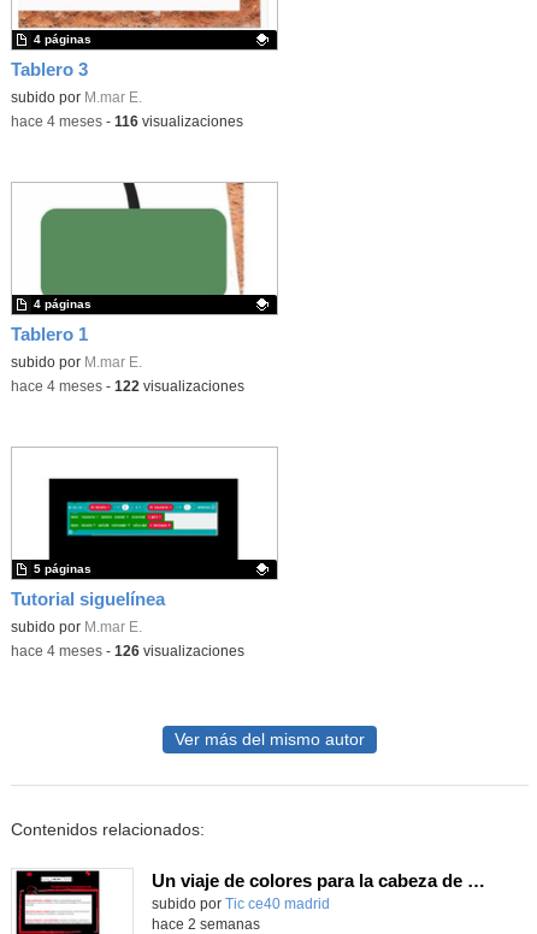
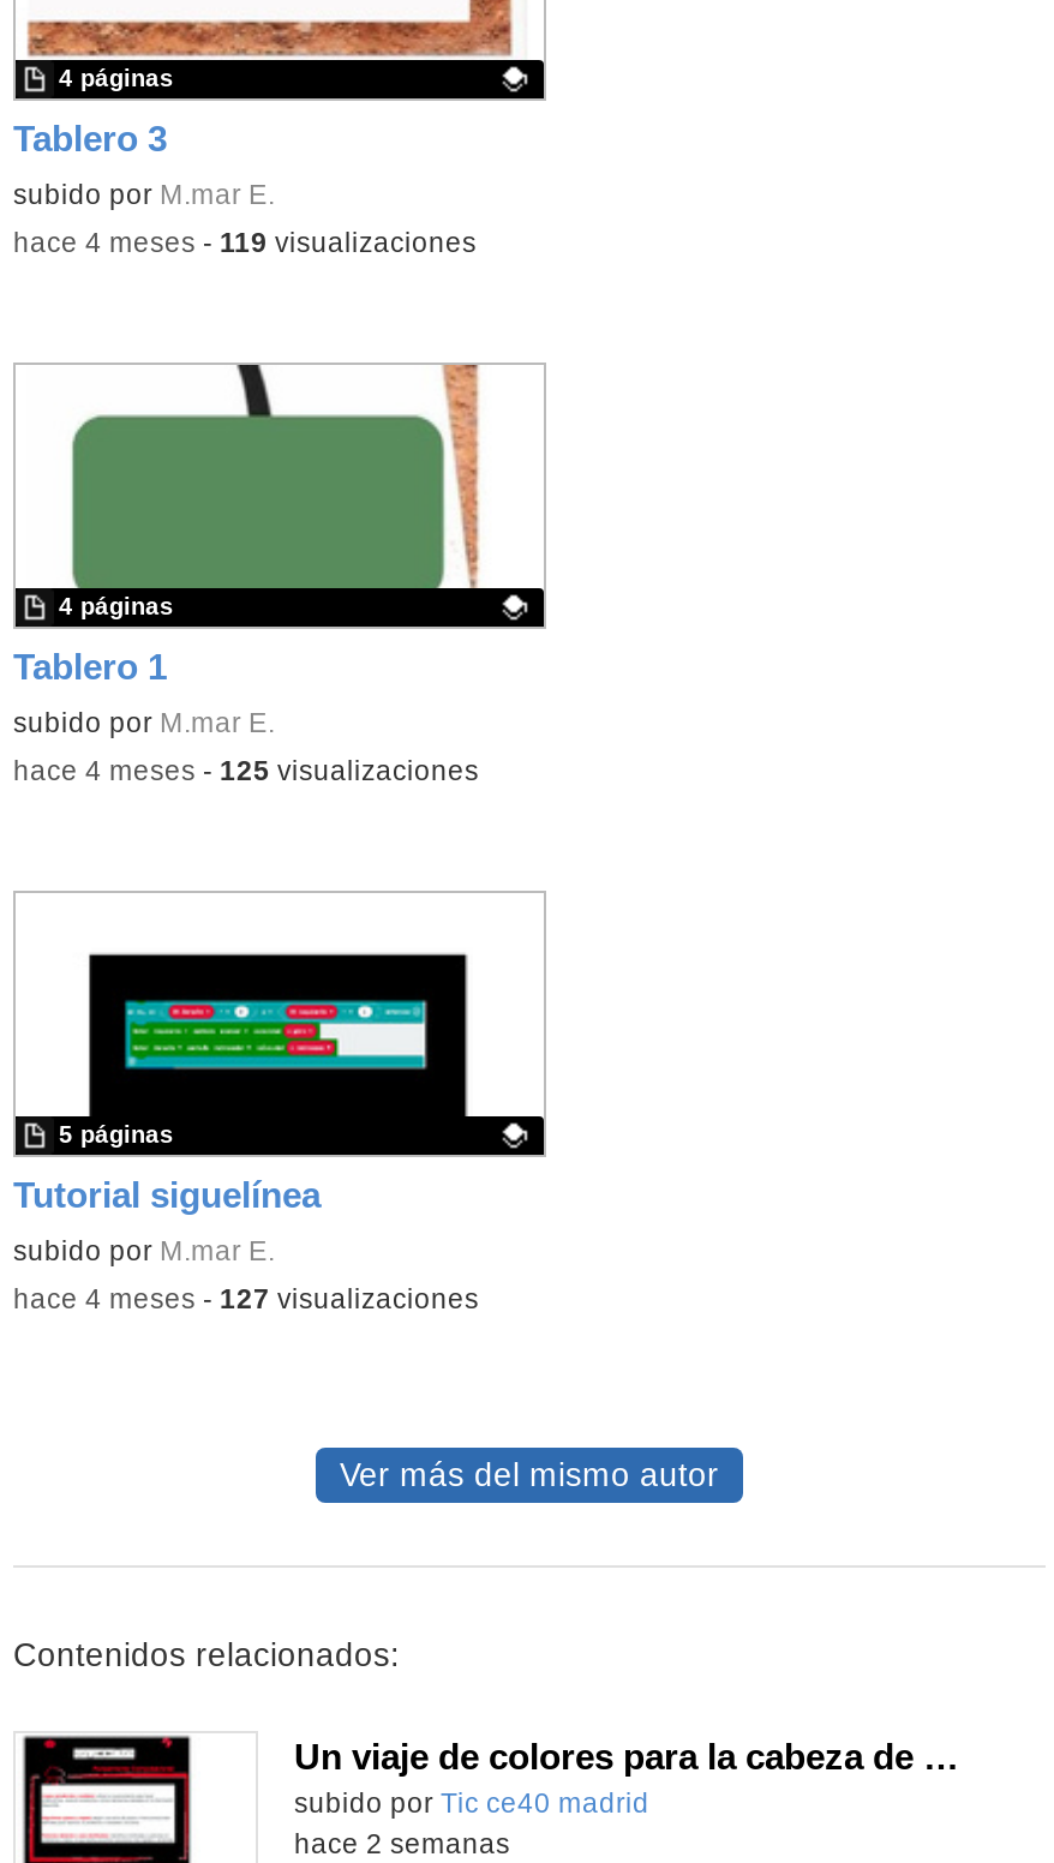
- hace 4 meses - 116 visualizaciones
+ hace 4 meses - 119 visualizaciones

- hace 4 meses - 122 visualizaciones
+ hace 4 meses - 125 visualizaciones

- hace 4 meses - 126 visualizaciones
+ hace 4 meses - 127 visualizaciones
